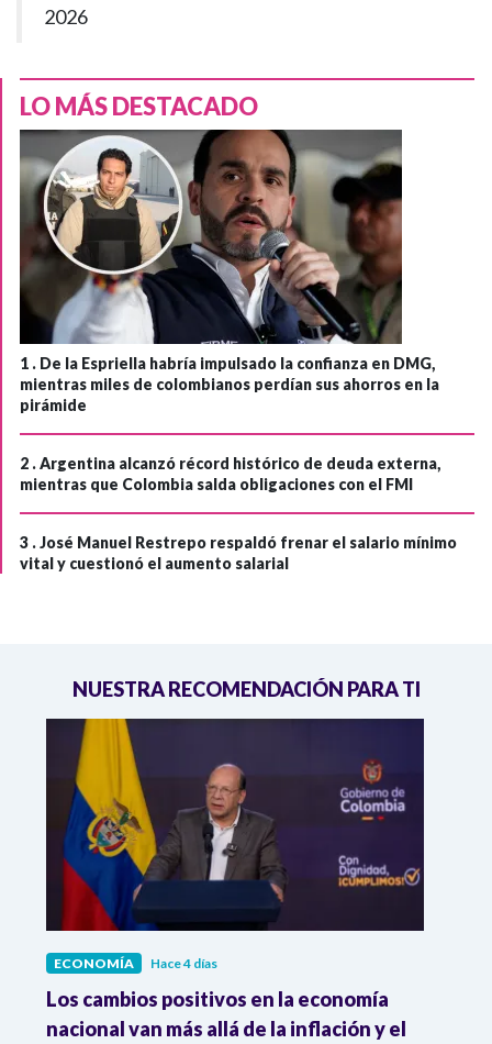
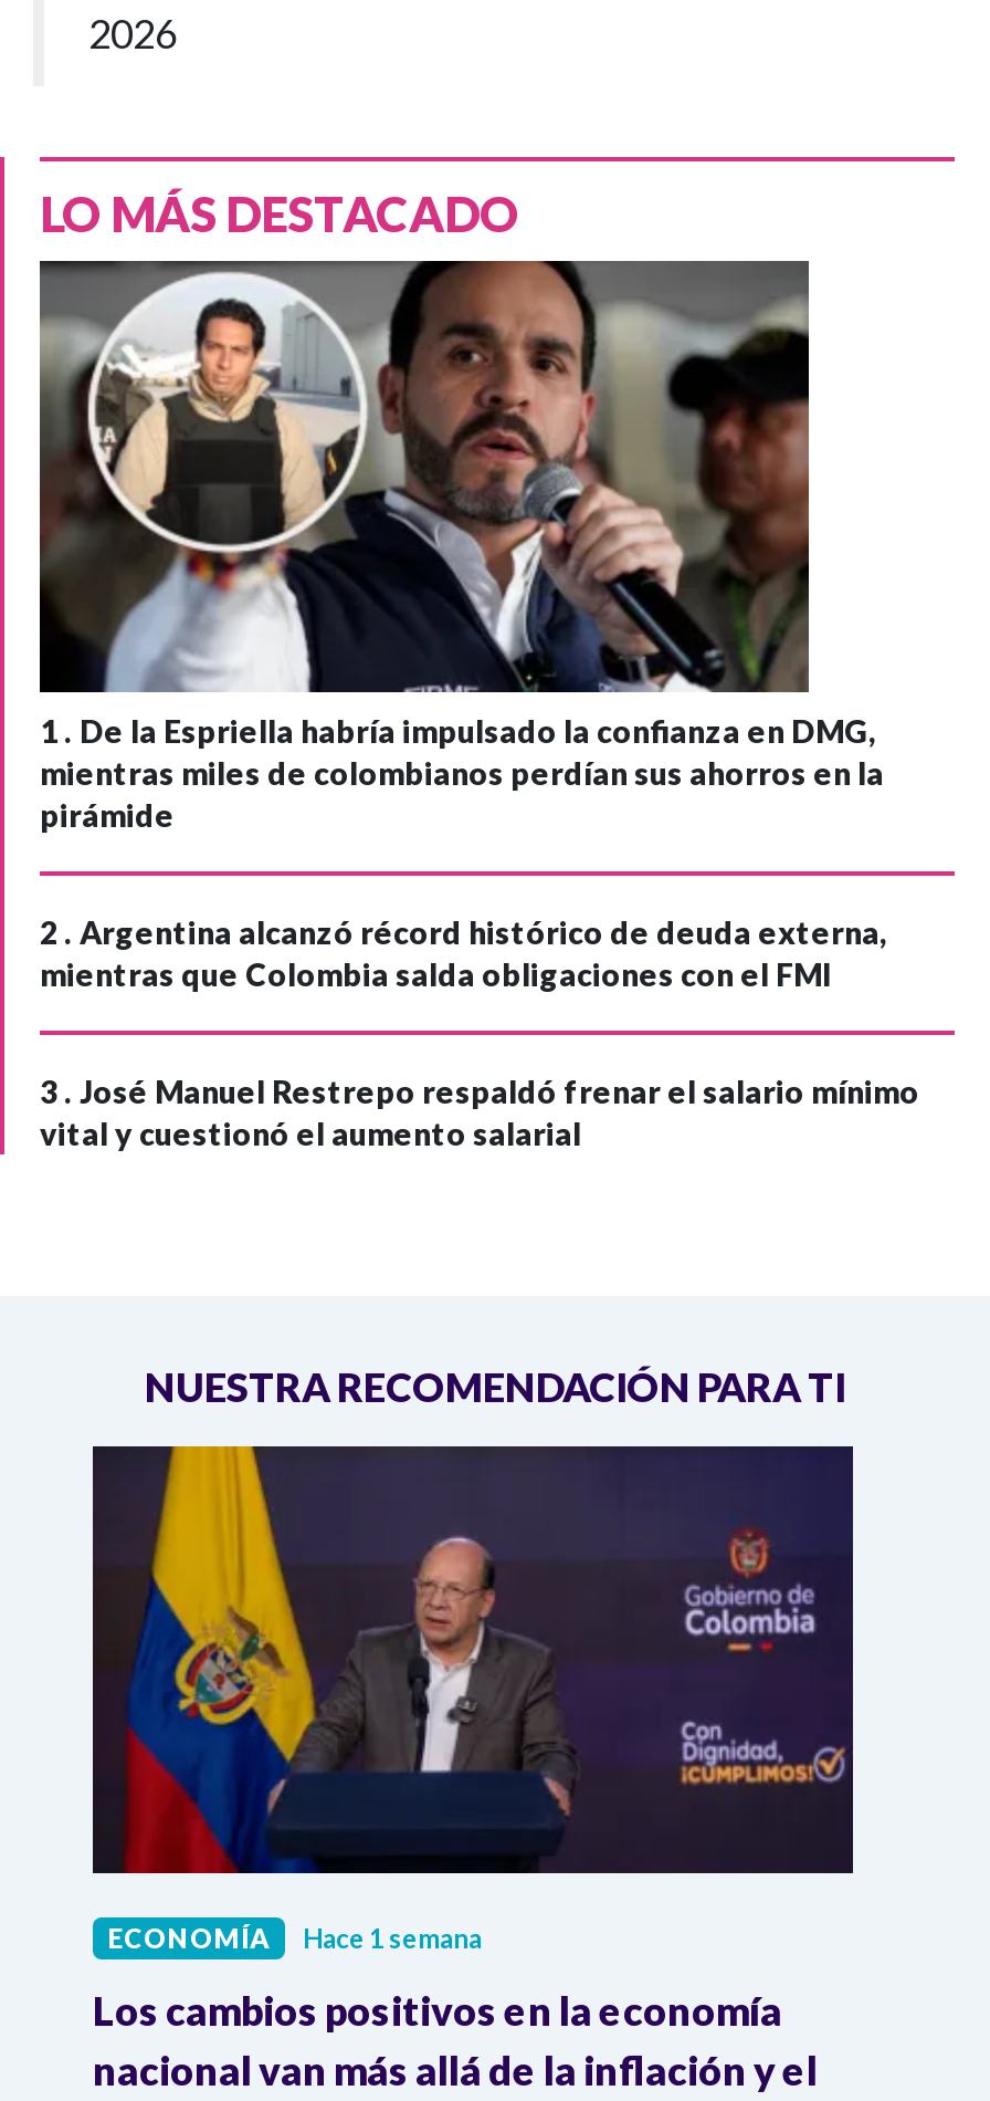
- ECONOMÍA Hace 4 días
+ ECONOMÍA Hace 1 semana
